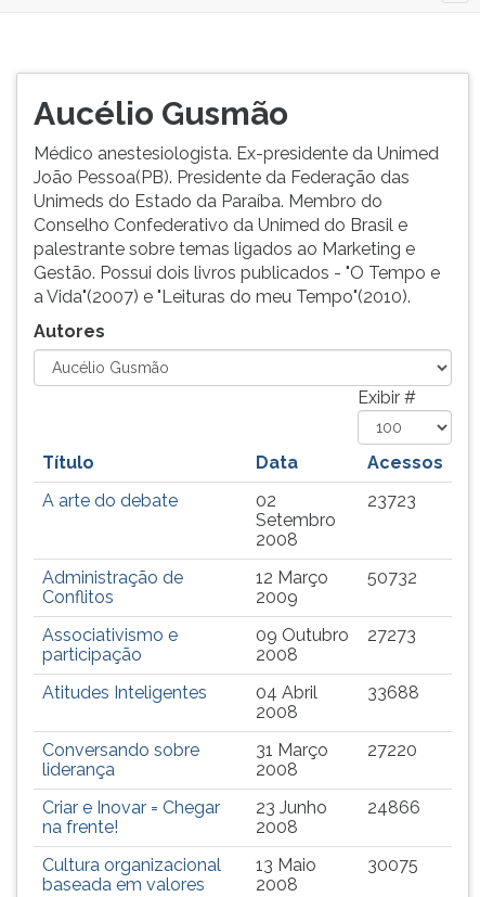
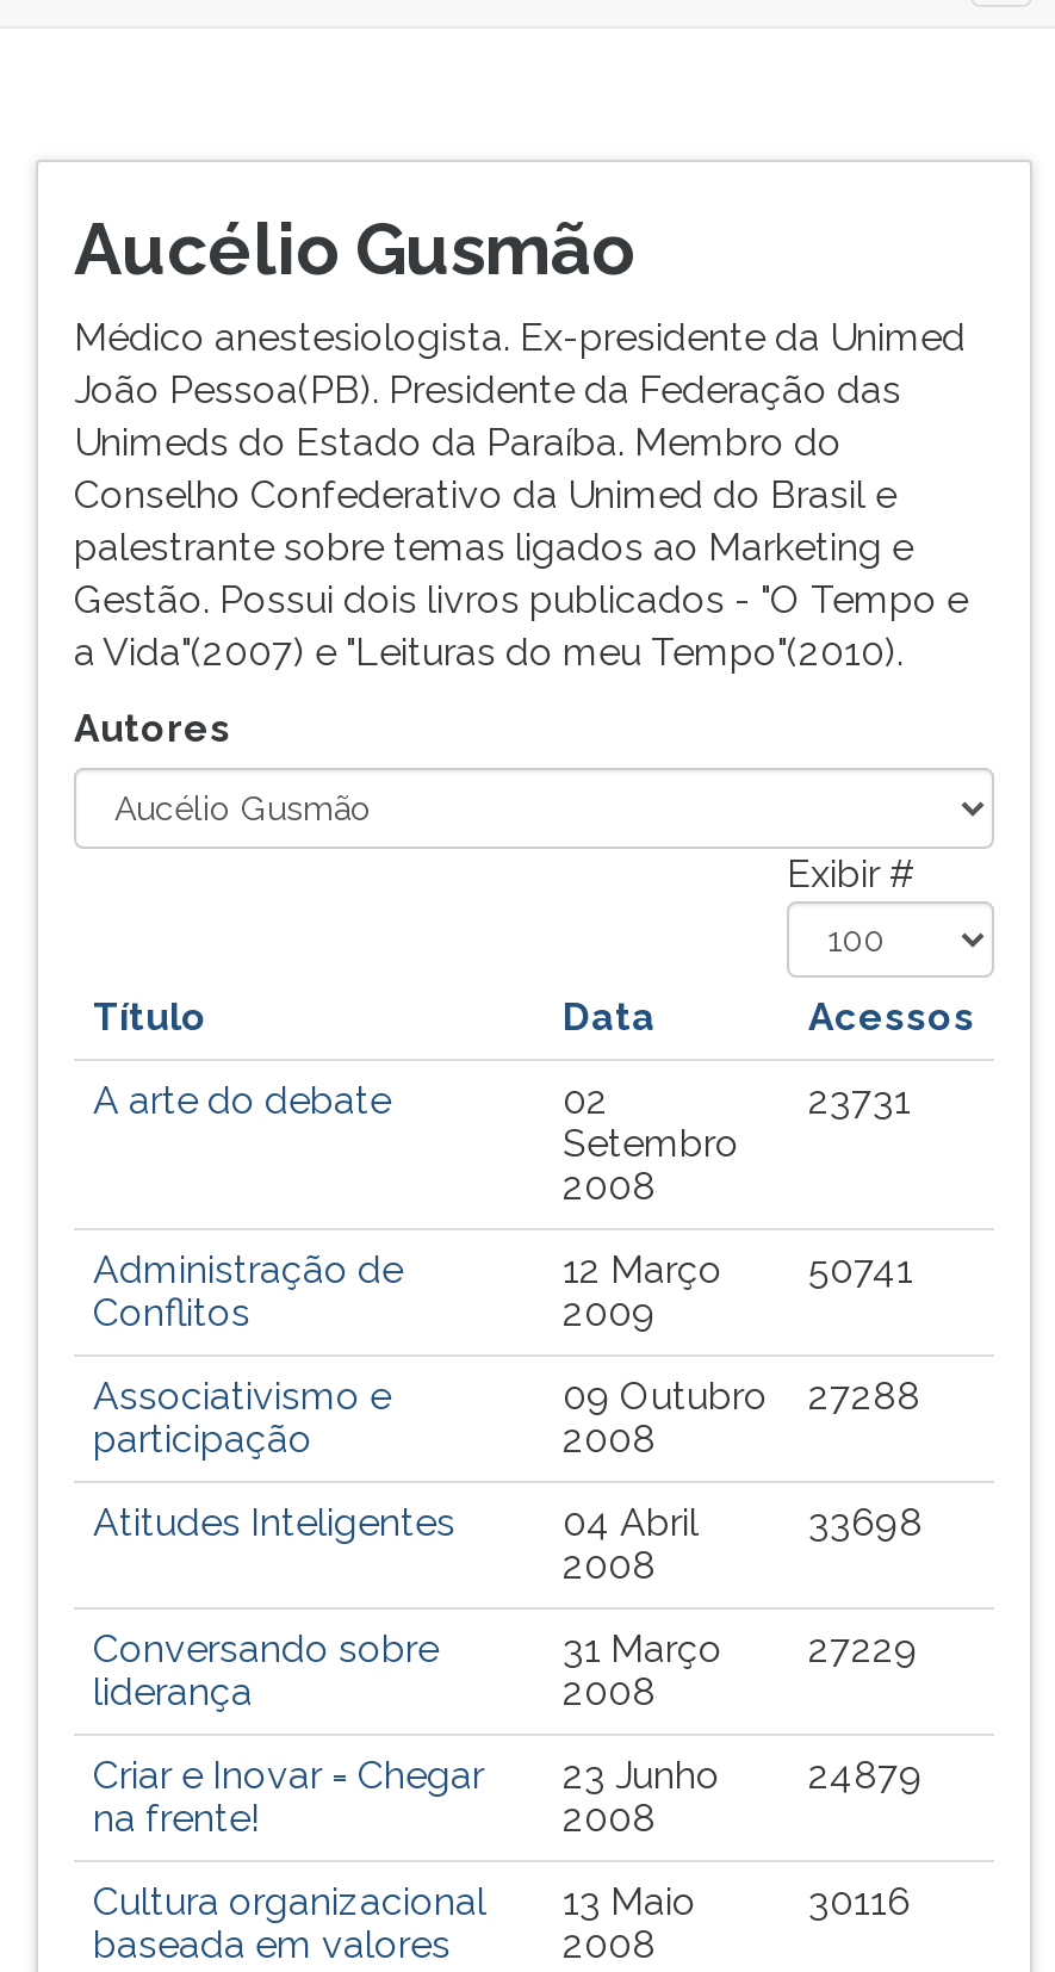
- 23723
+ 23731

- 12 Março 50732
+ 12 Março 50741

- 27273
+ 27288

- 33688
+ 33698

- 31 Março 27220
+ 31 Março 27229

- 24866
+ 24879

- 30075
+ 30116
